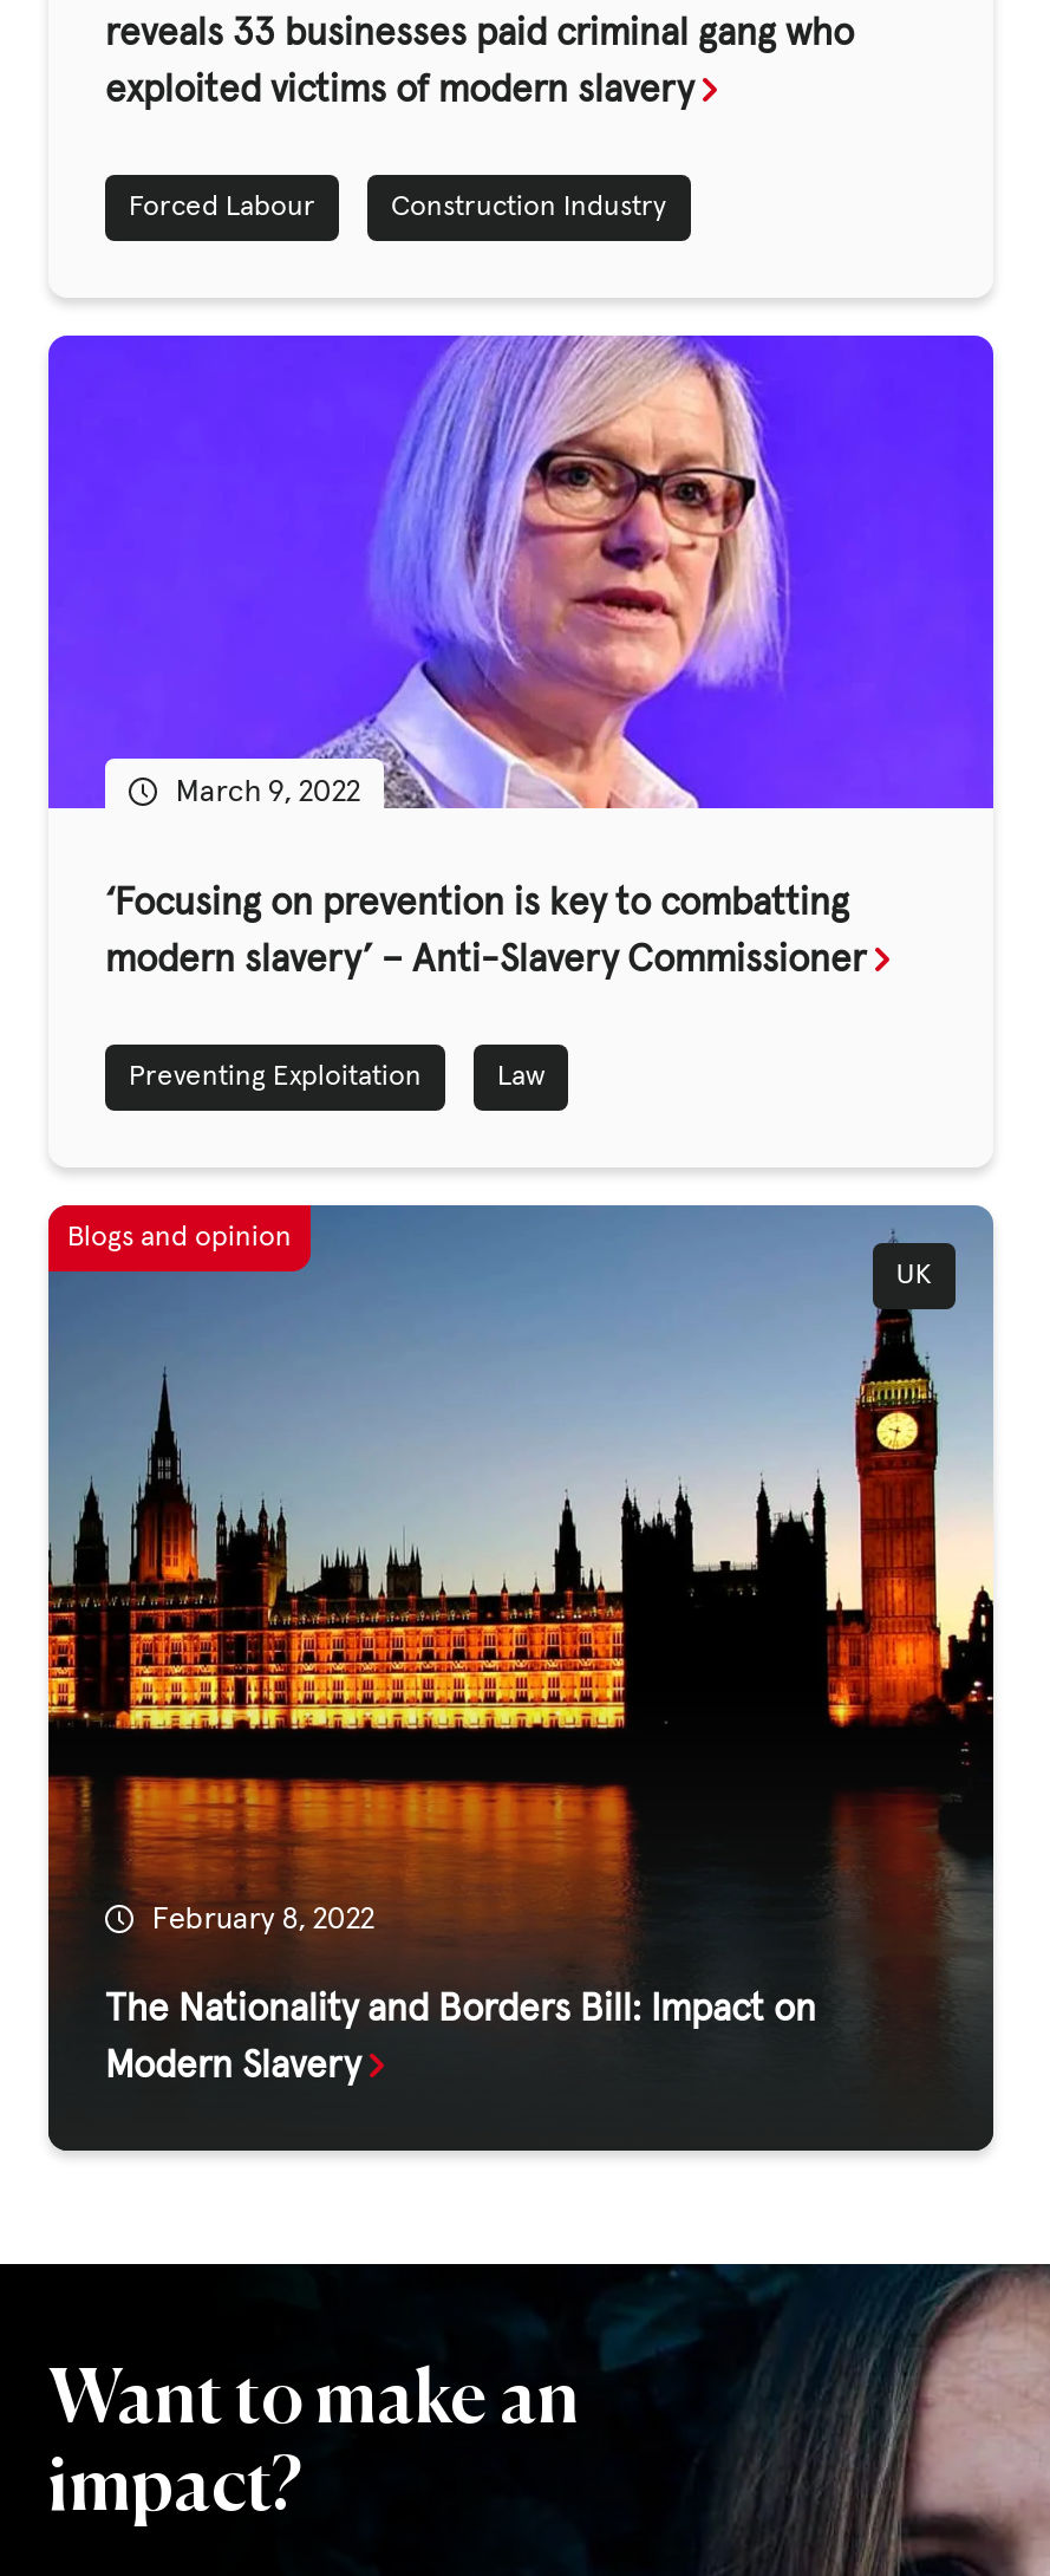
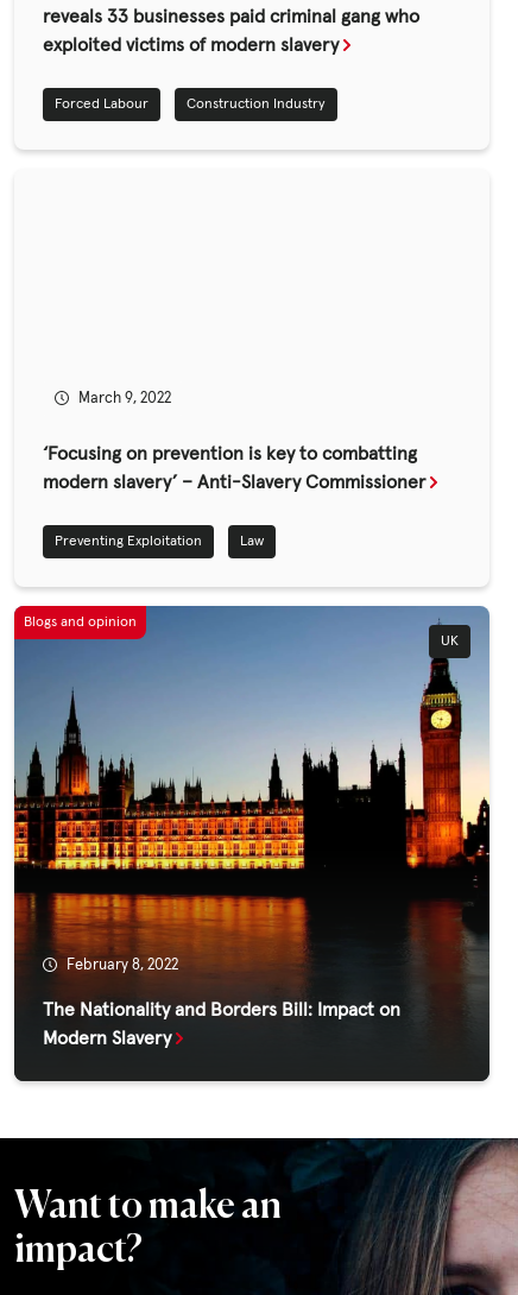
- [image]
